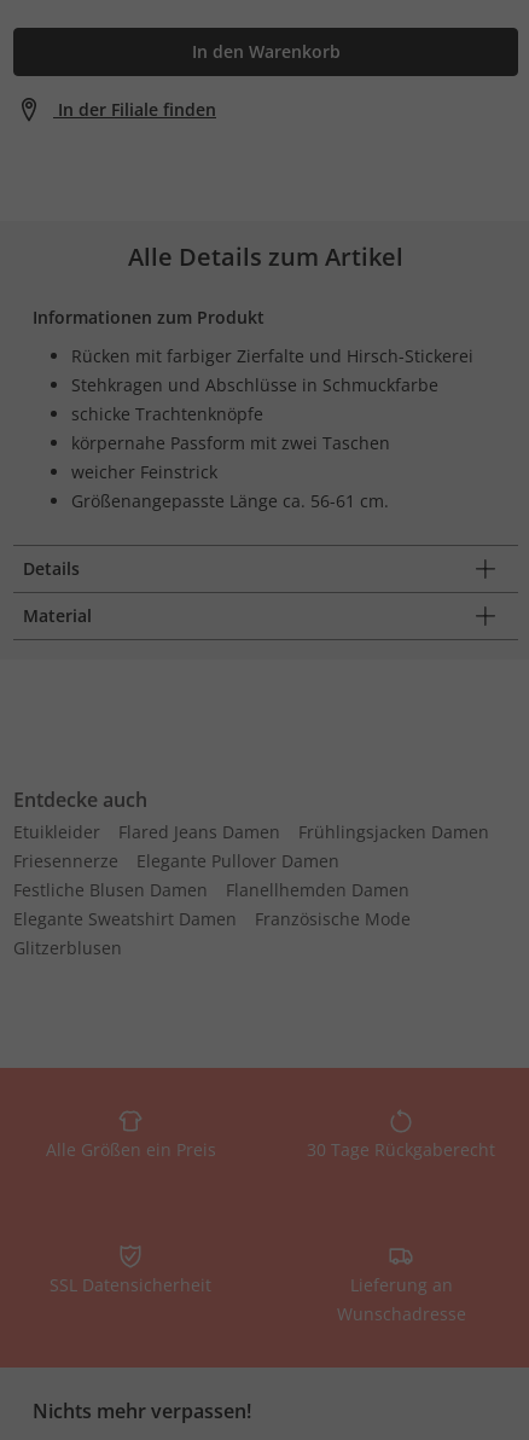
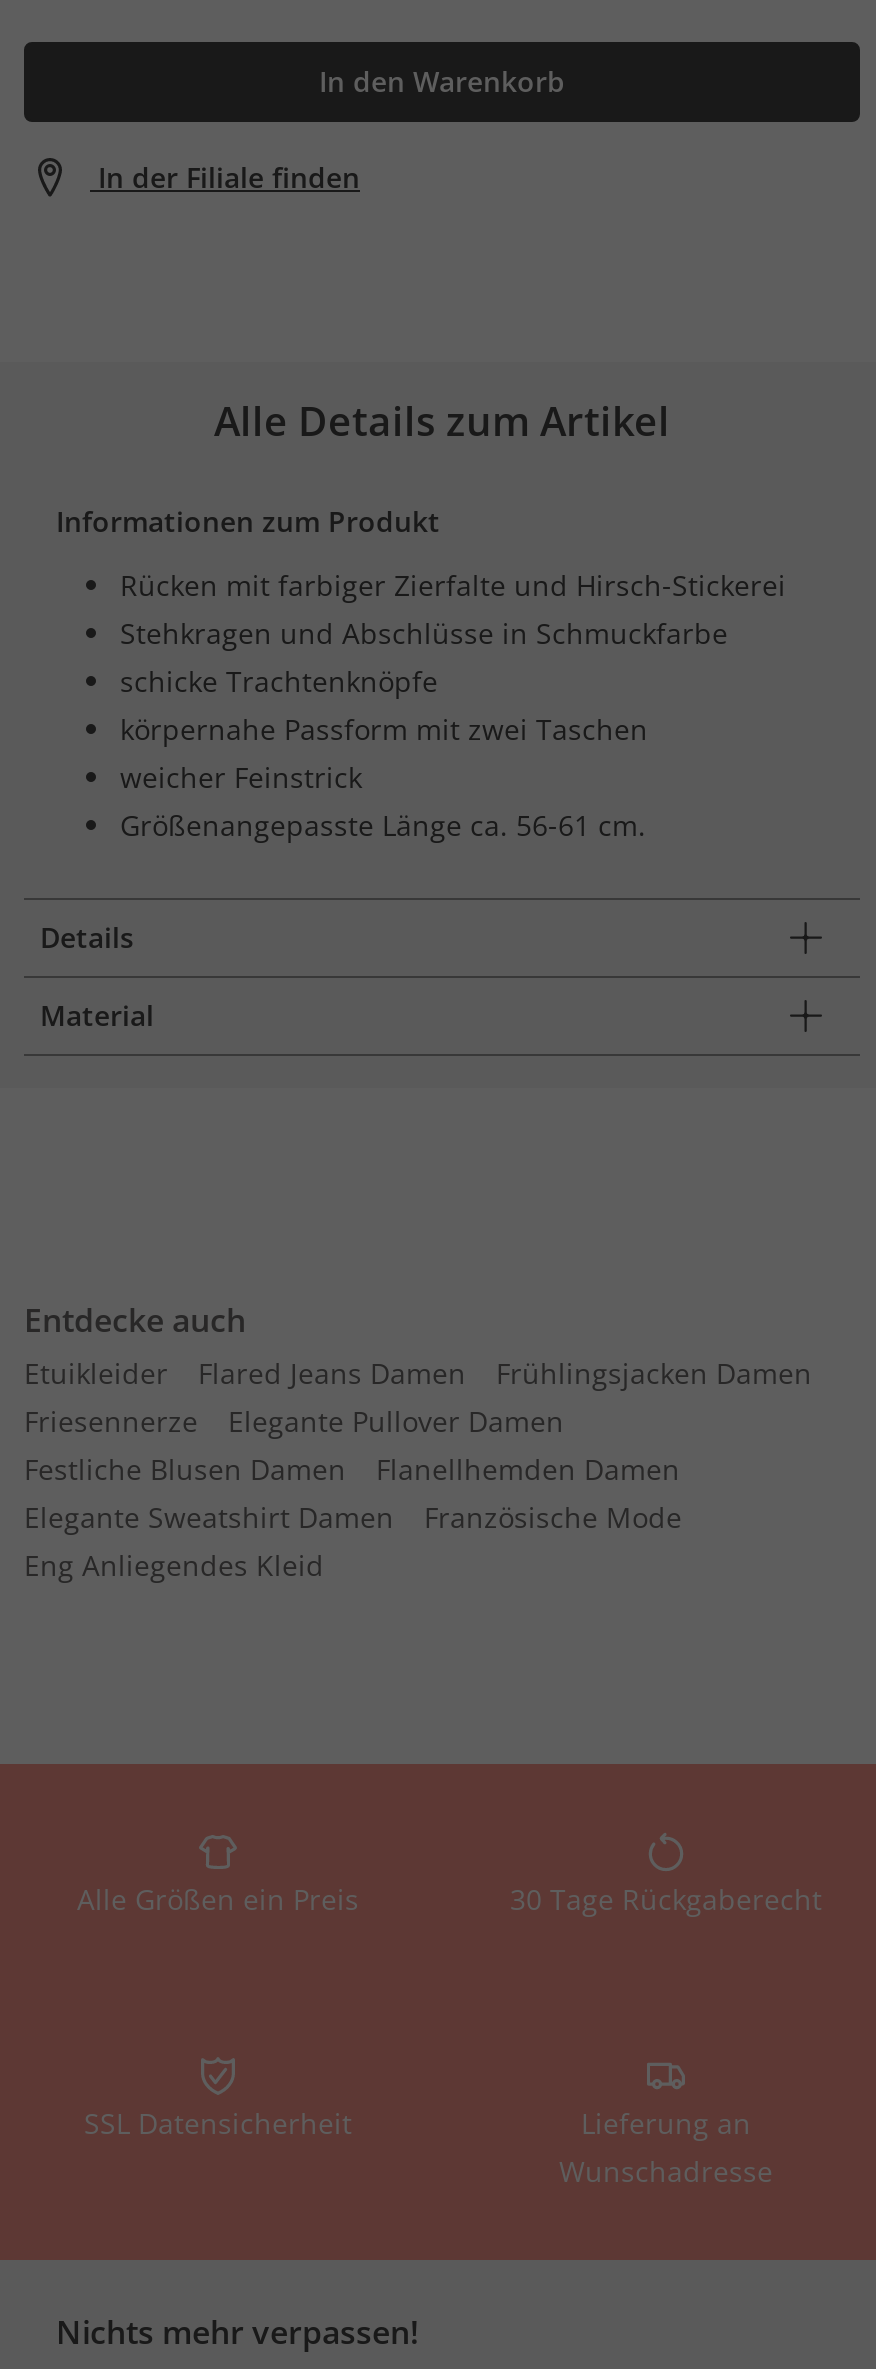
- Glitzerblusen
+ Eng Anliegendes Kleid
